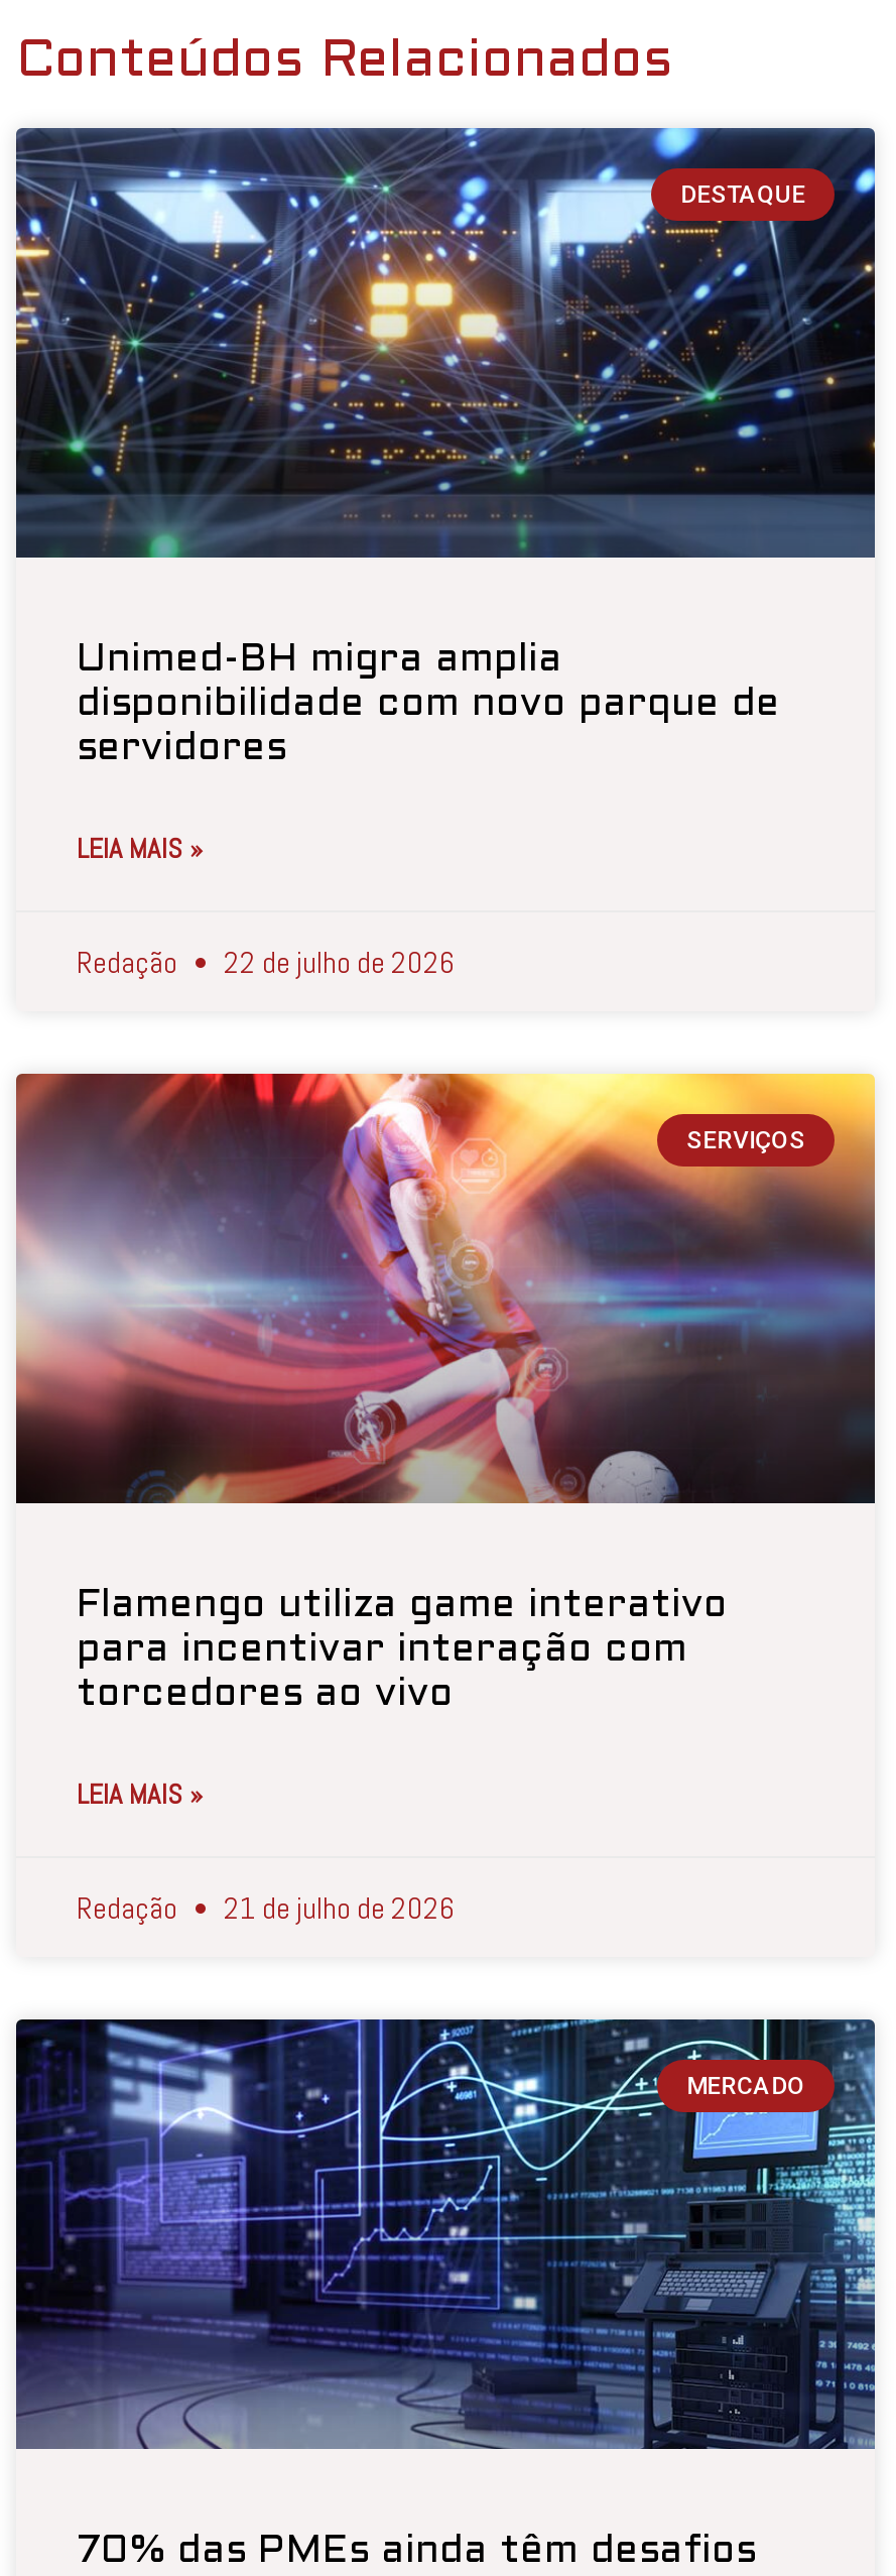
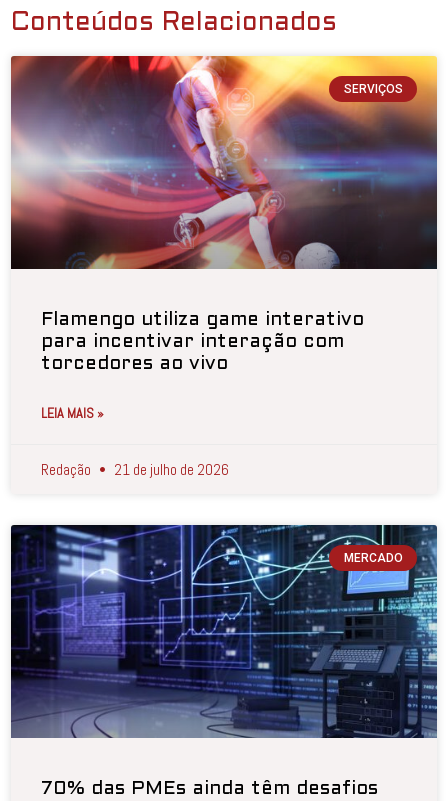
- [image]
- DESTAQUE

- Unimed-BH migra amplia
- disponibilidade com novo parque de
- servidores
- LEIA MAIS »
- Redação
- 22 de julho de 2026
